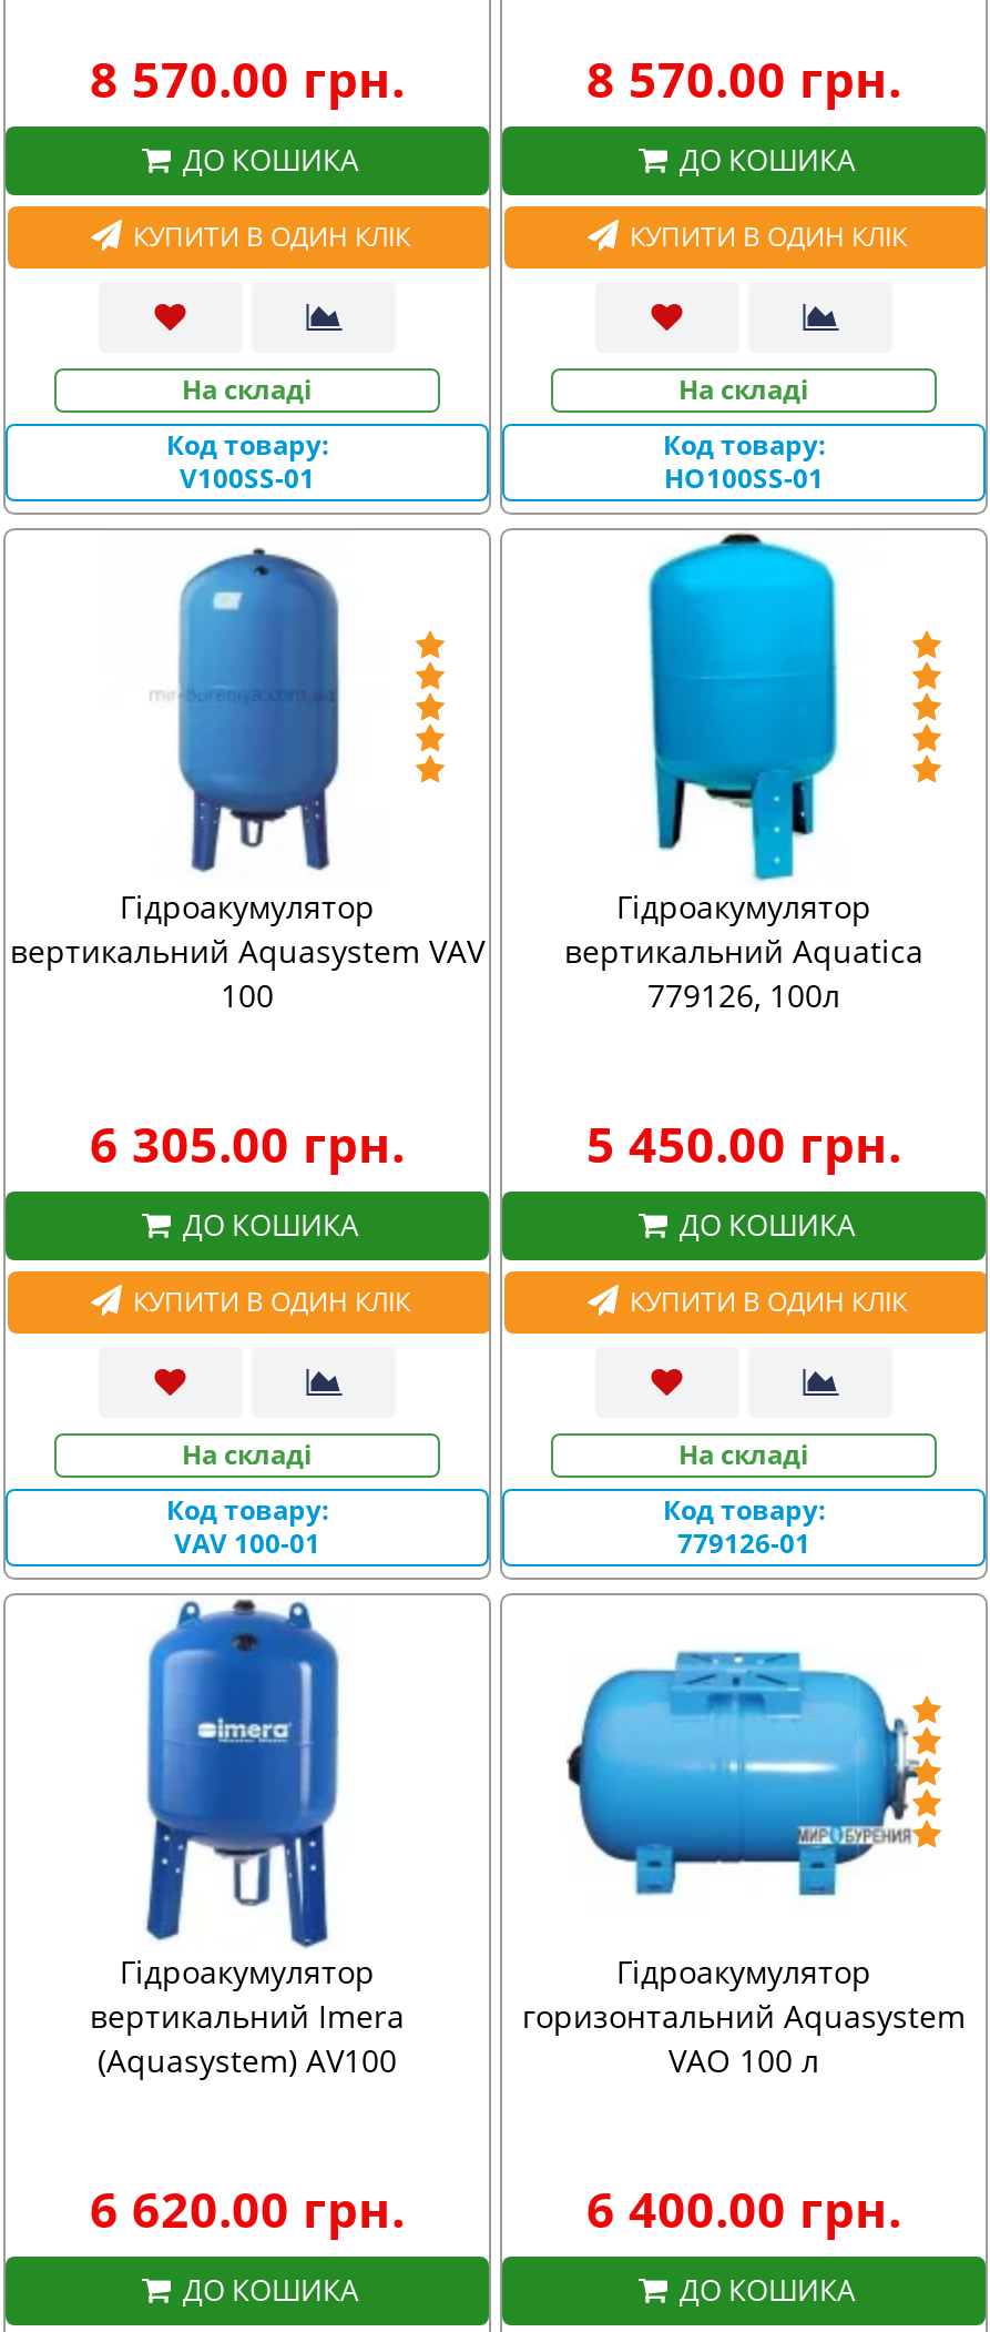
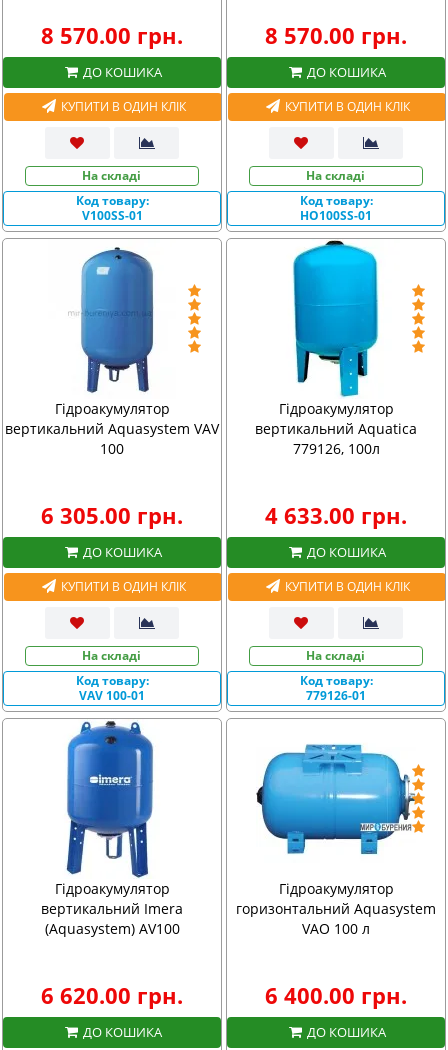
- 5 450.00 грн.
+ 4 633.00 грн.
